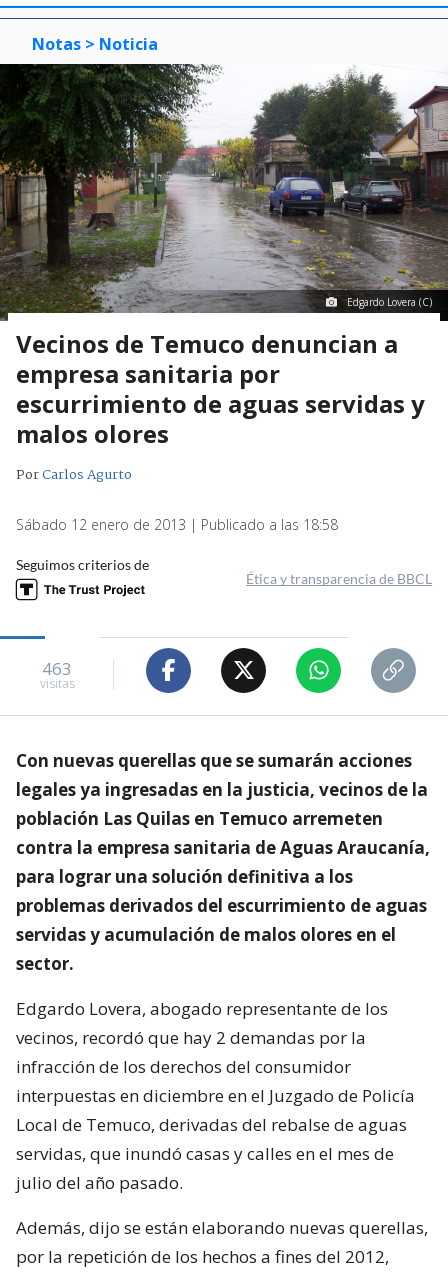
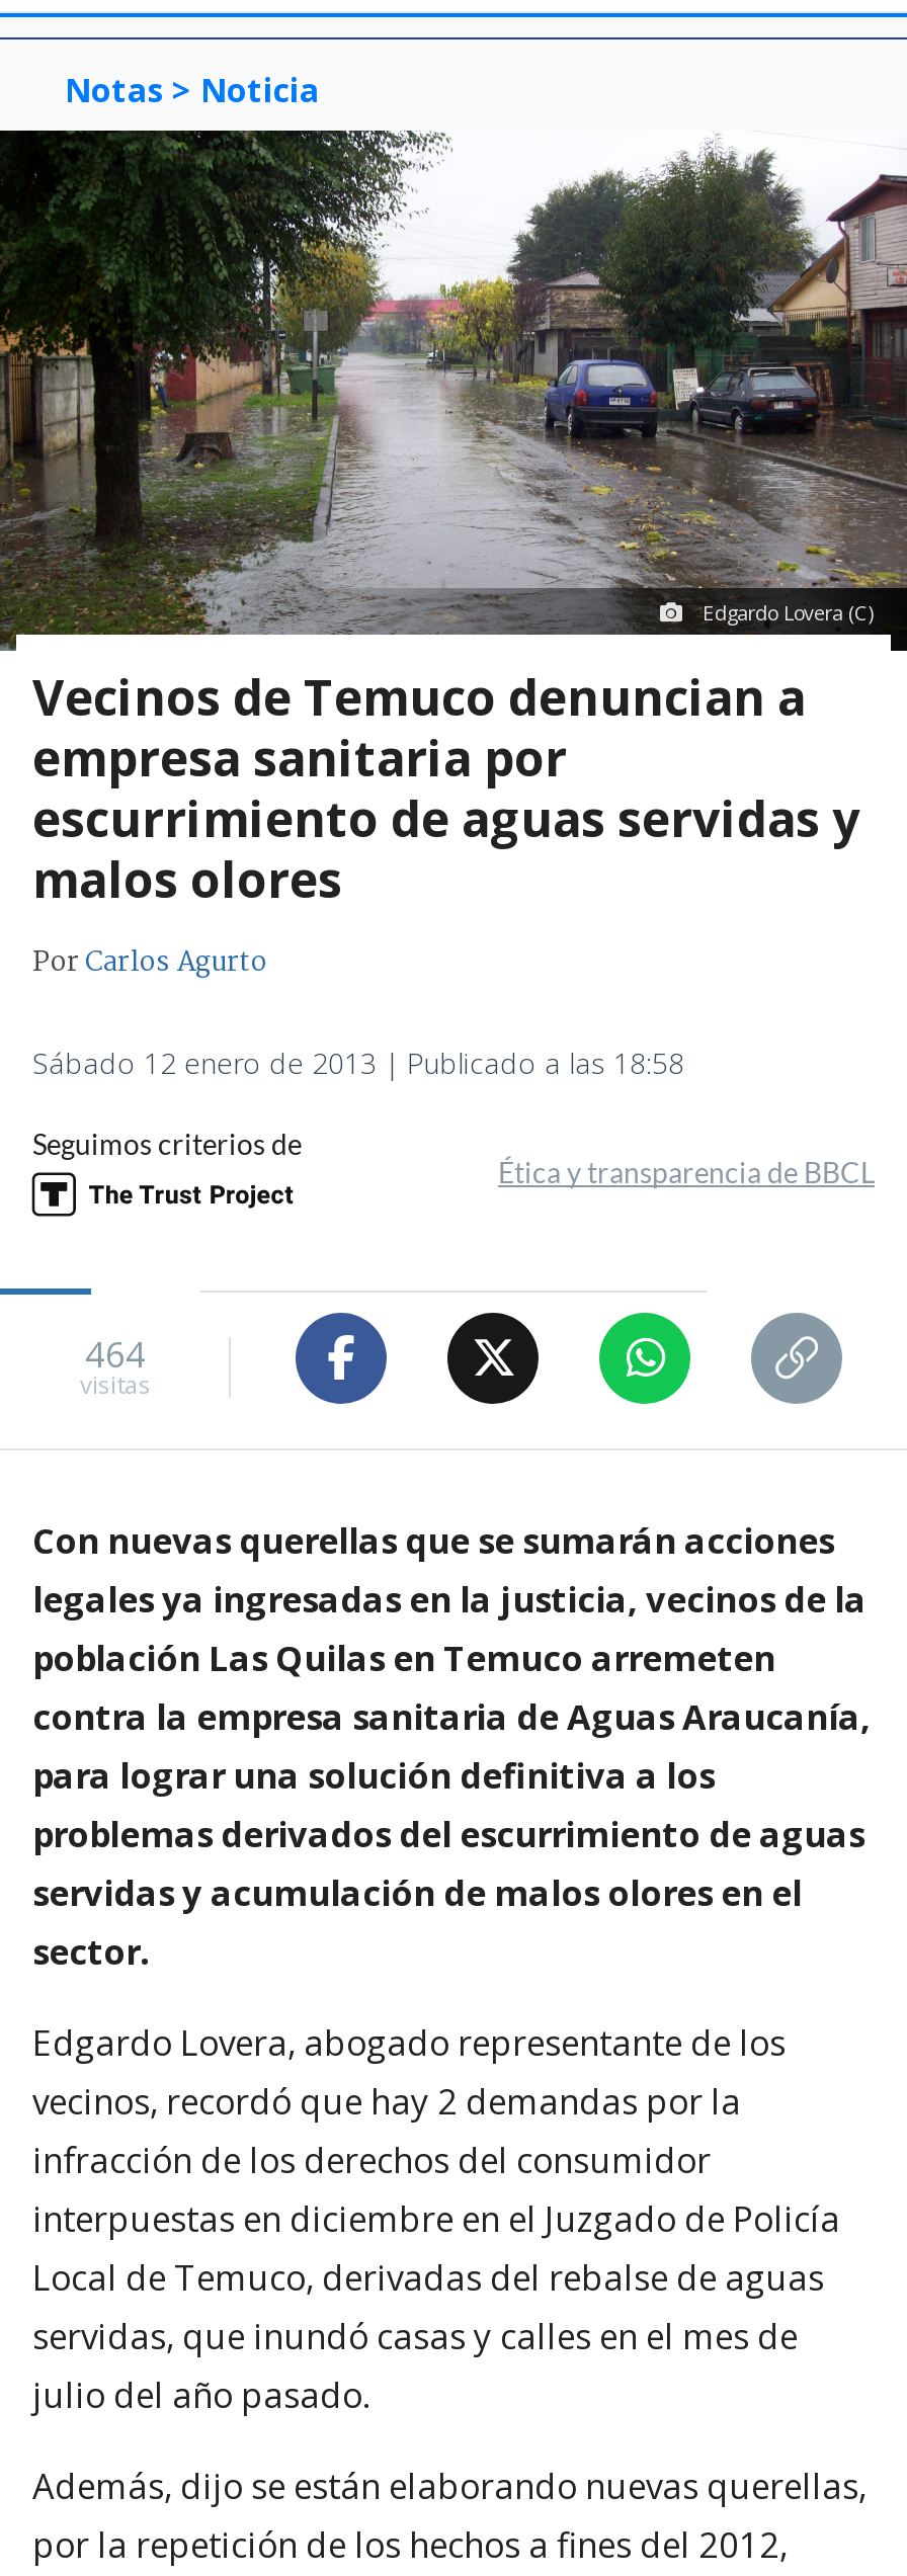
- 463
+ 464
